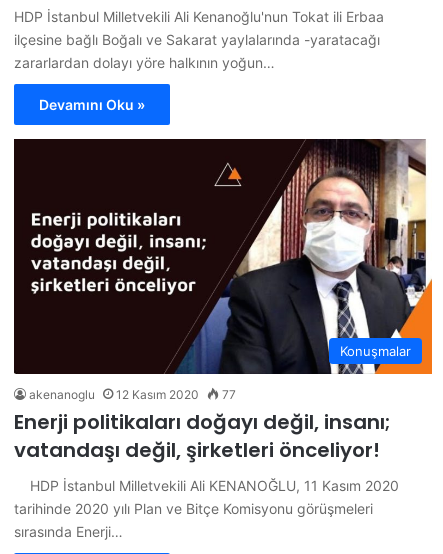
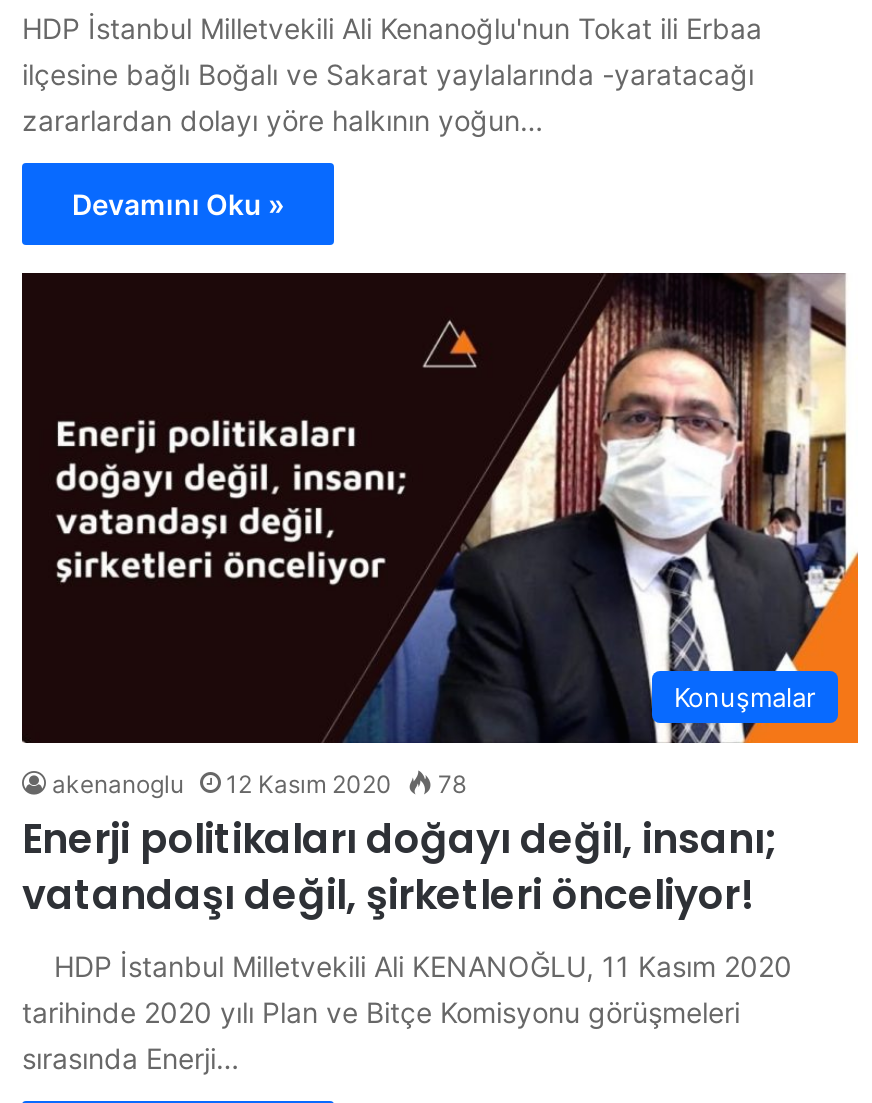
- akenanoglu 12 Kasım 2020 77
+ akenanoglu 12 Kasım 2020 78
